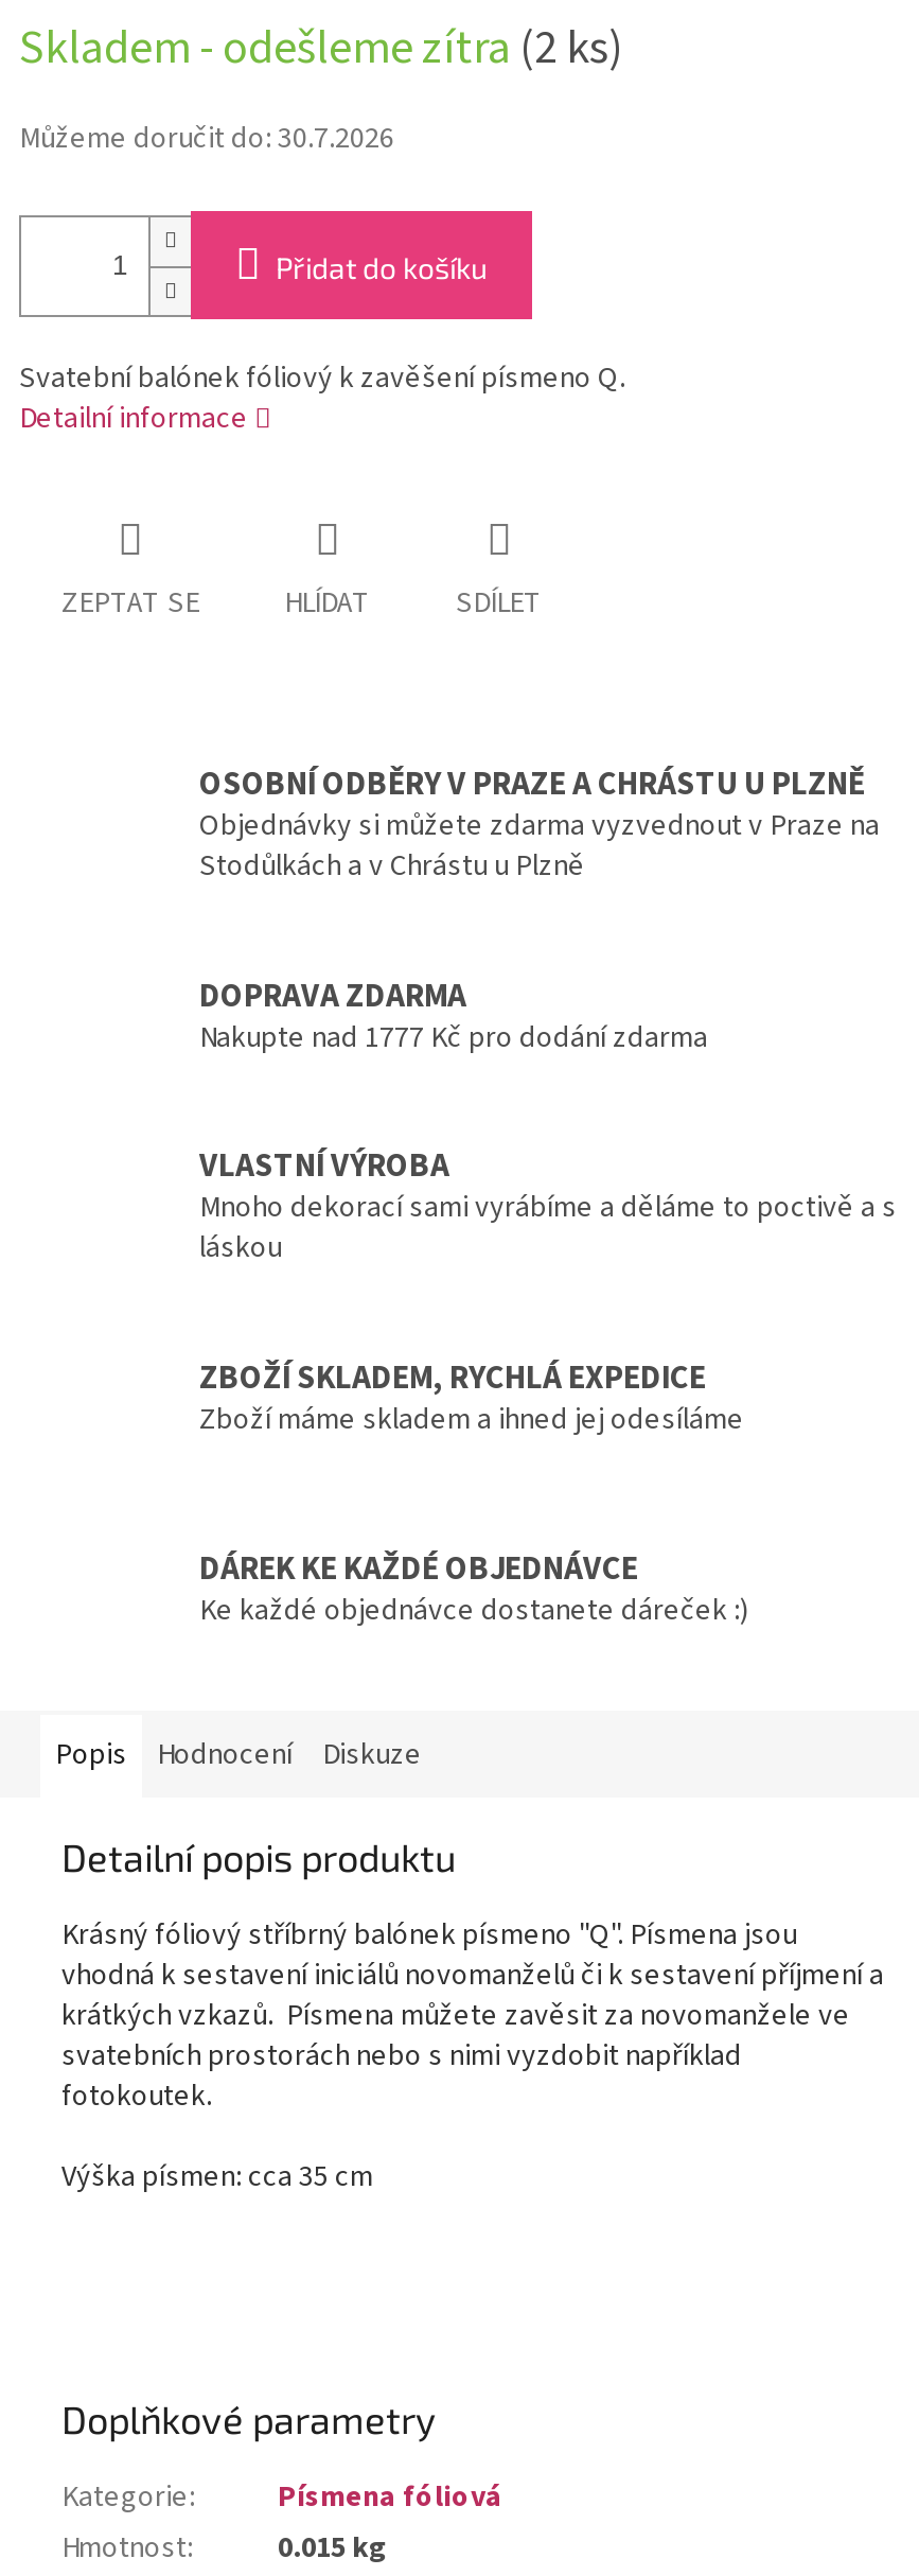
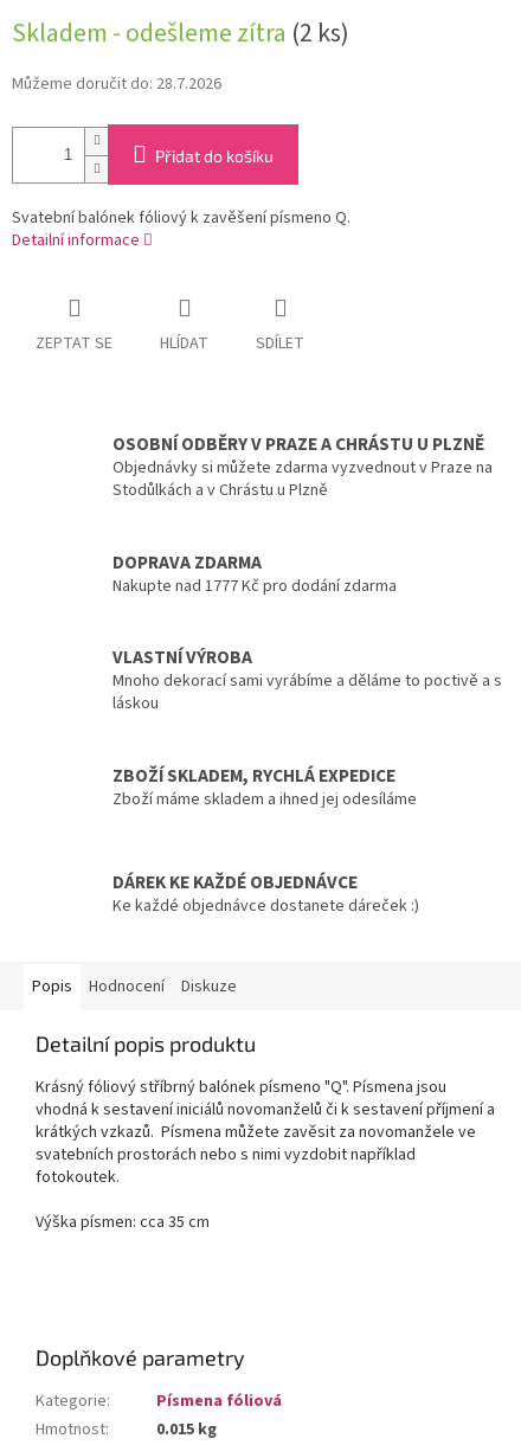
- Můžeme doručit do: 30.7.2026
+ Můžeme doručit do: 28.7.2026
